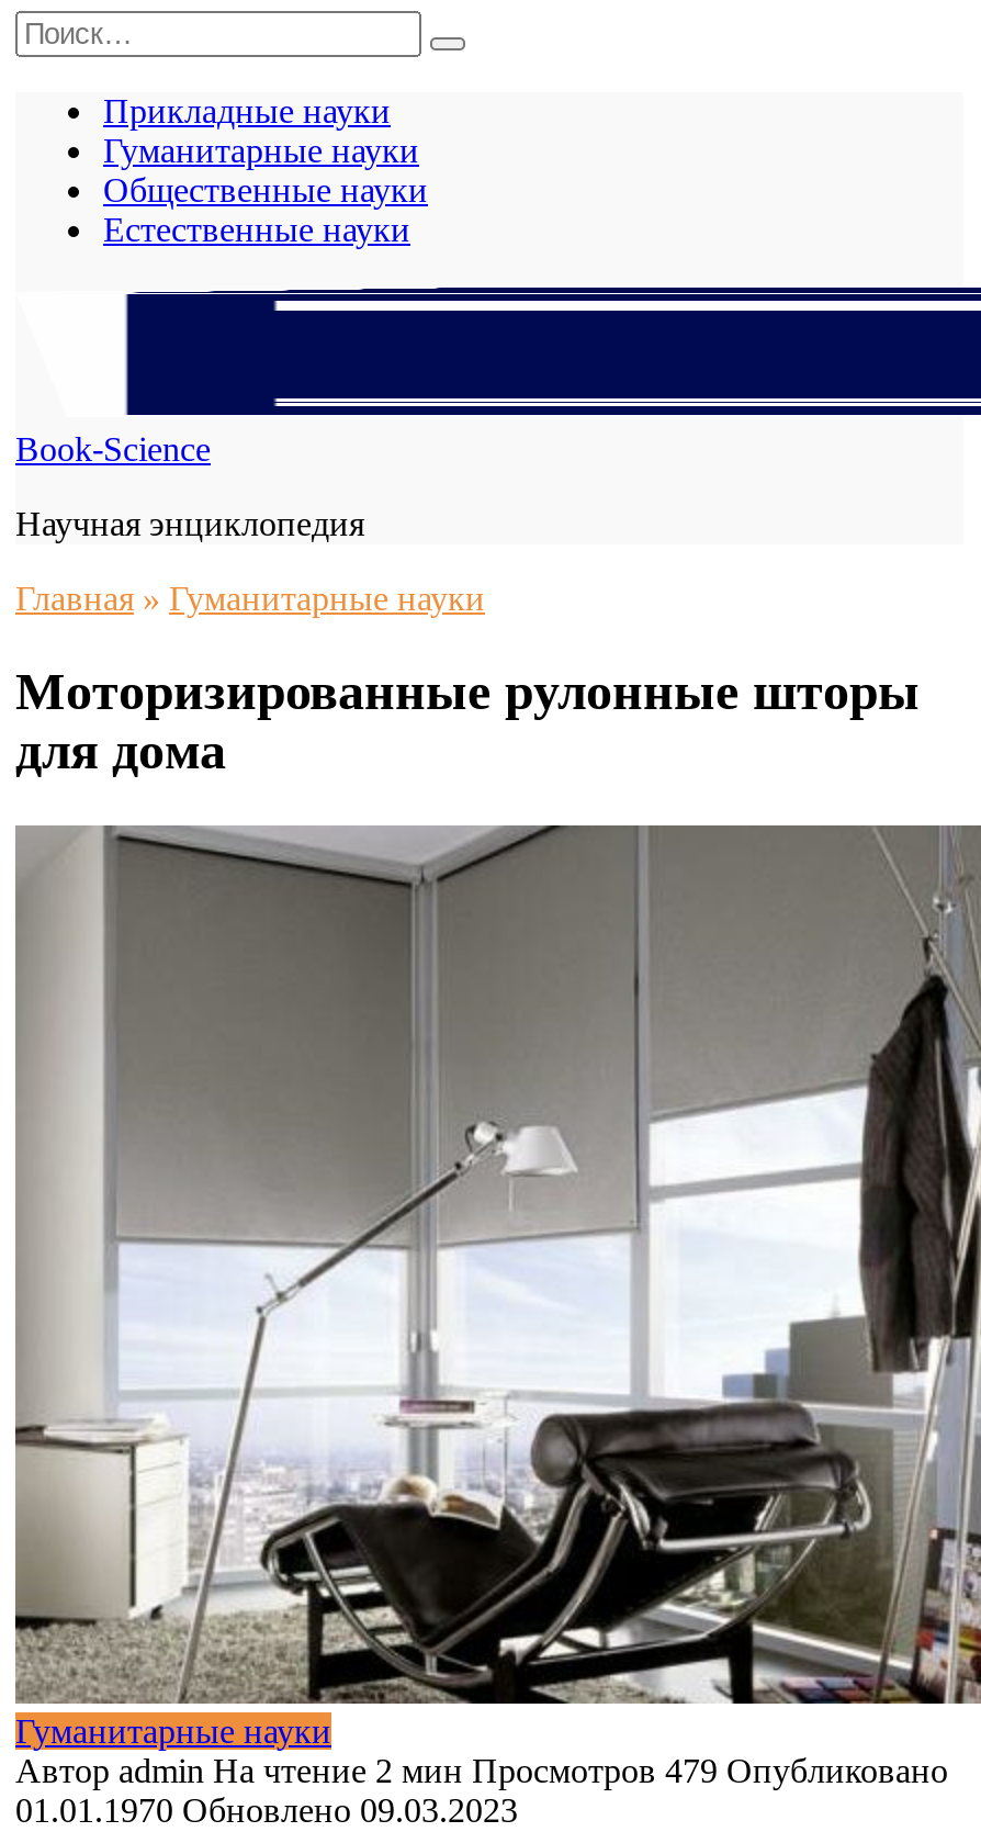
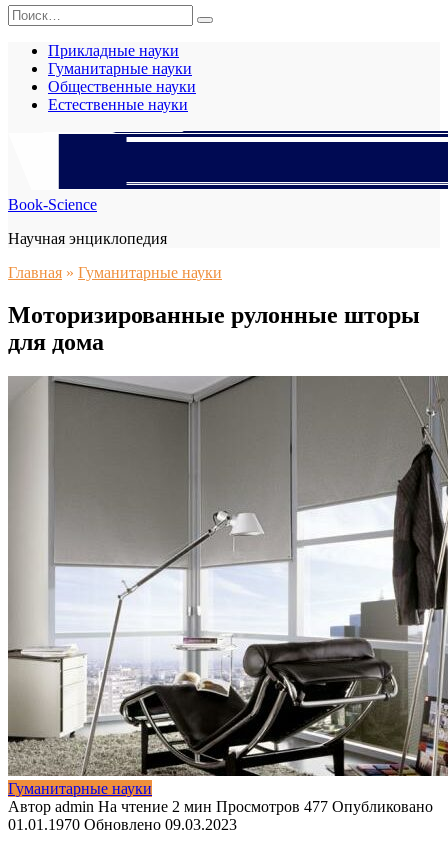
- Автор admin На чтение 2 мин Просмотров 479 Опубликовано
+ Автор admin На чтение 2 мин Просмотров 477 Опубликовано
